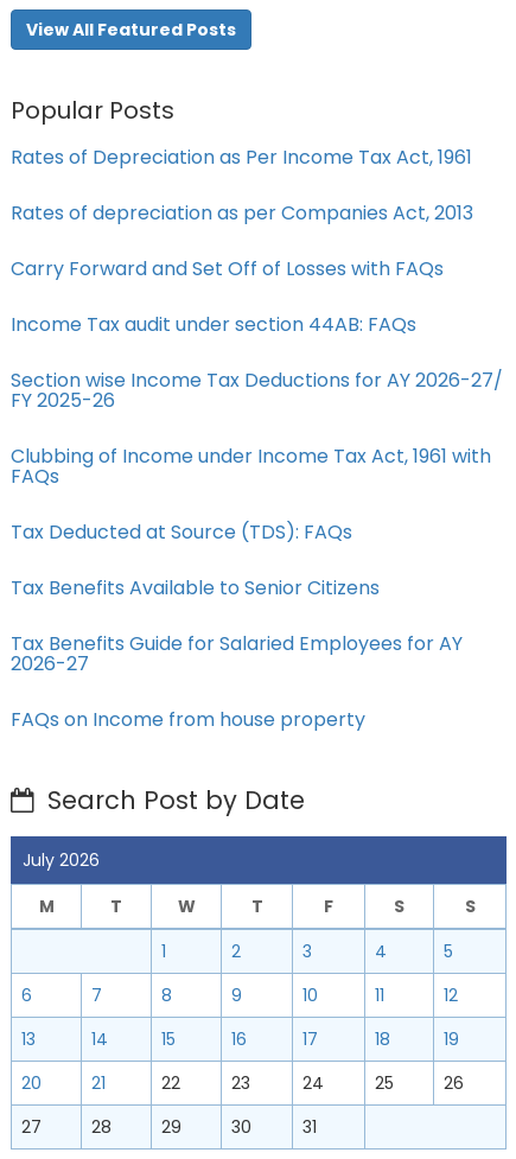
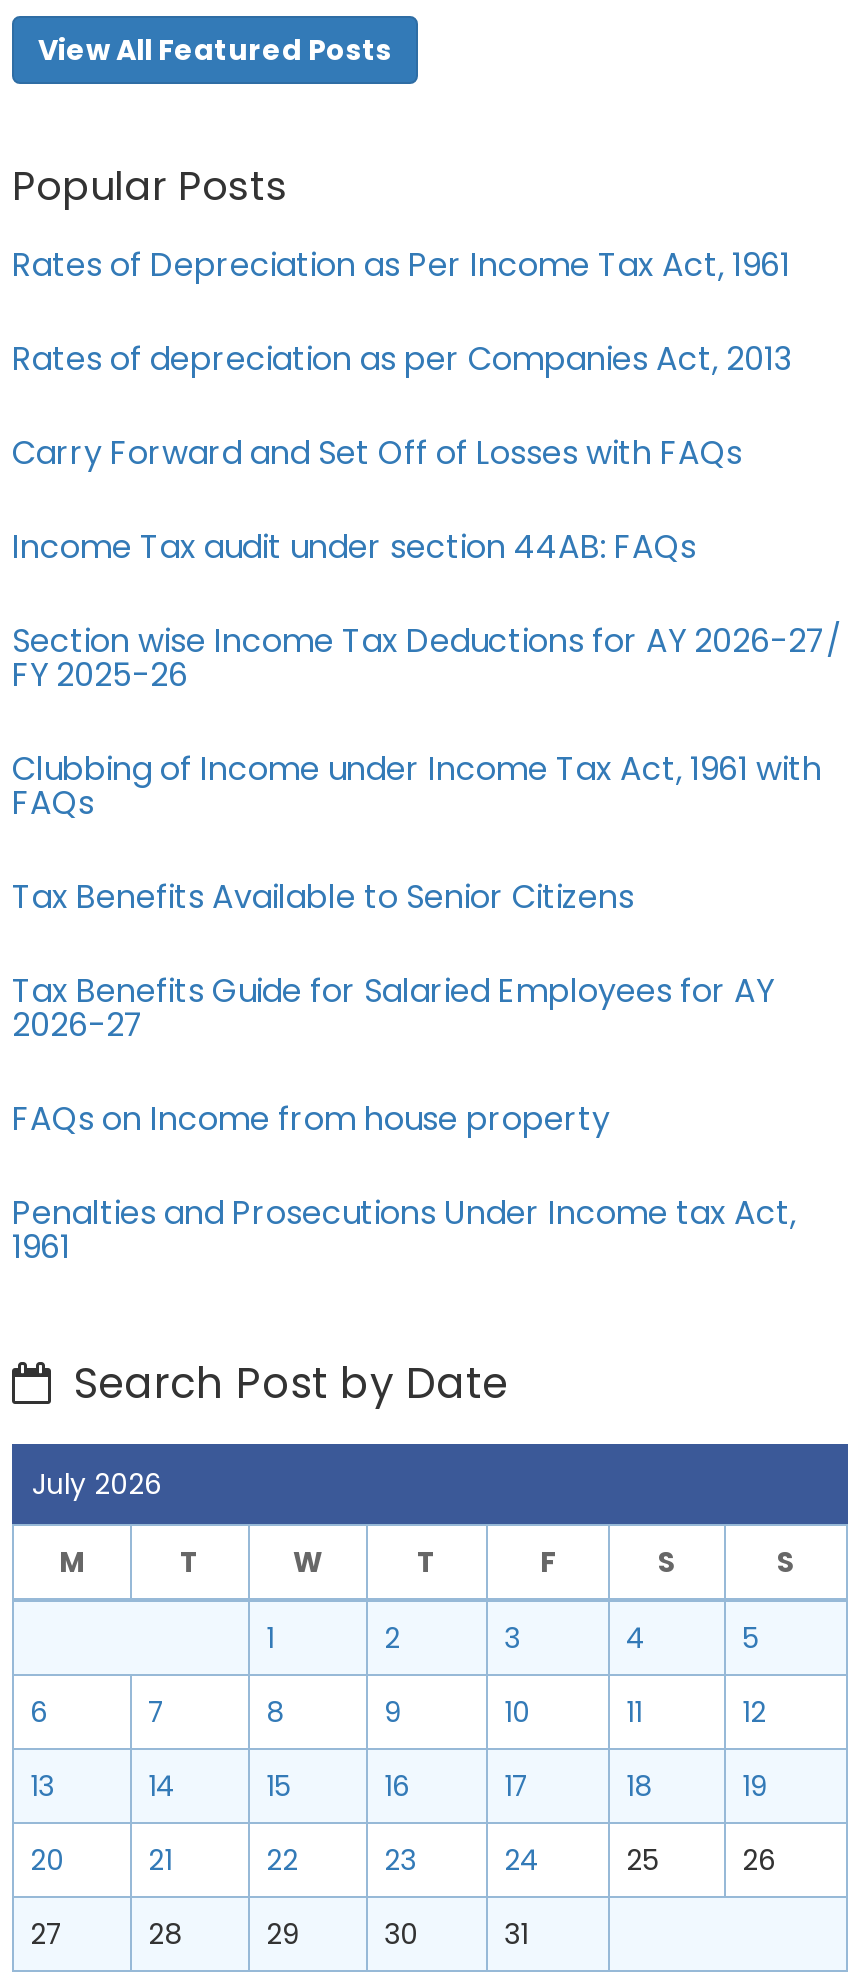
- Tax Deducted at Source (TDS): FAQs

moved up: Tax Benefits Available to Senior Citizens | Tax Benefits Guide for Salaried Employees for AY | 2026-27 | FAQs on Income from house property

+ Penalties and Prosecutions Under Income tax Act,
+ 1961
